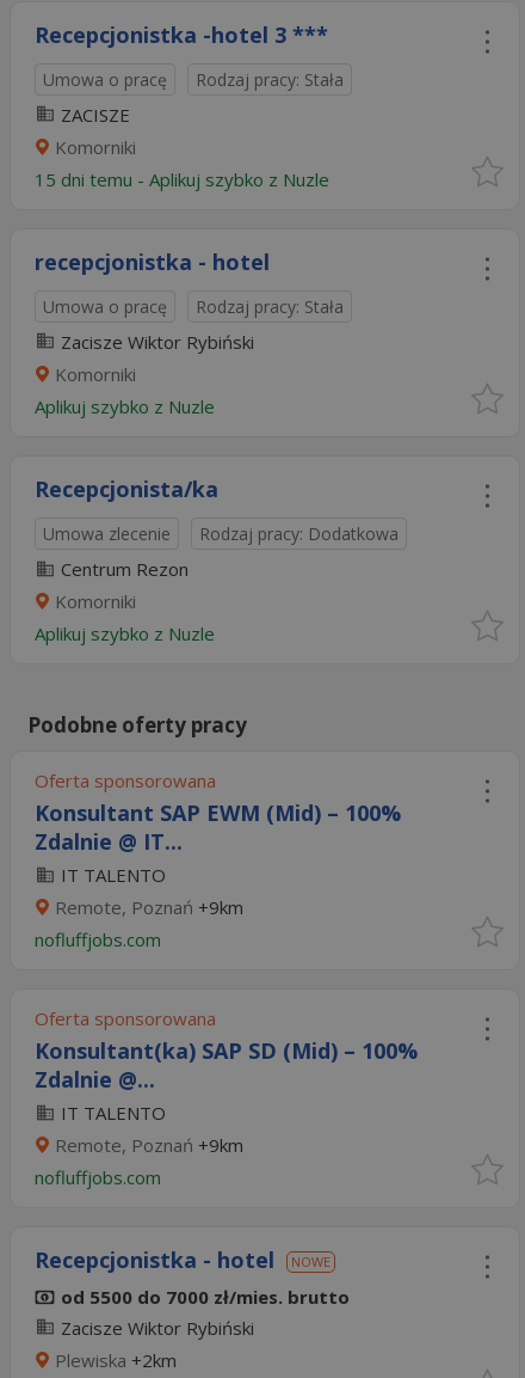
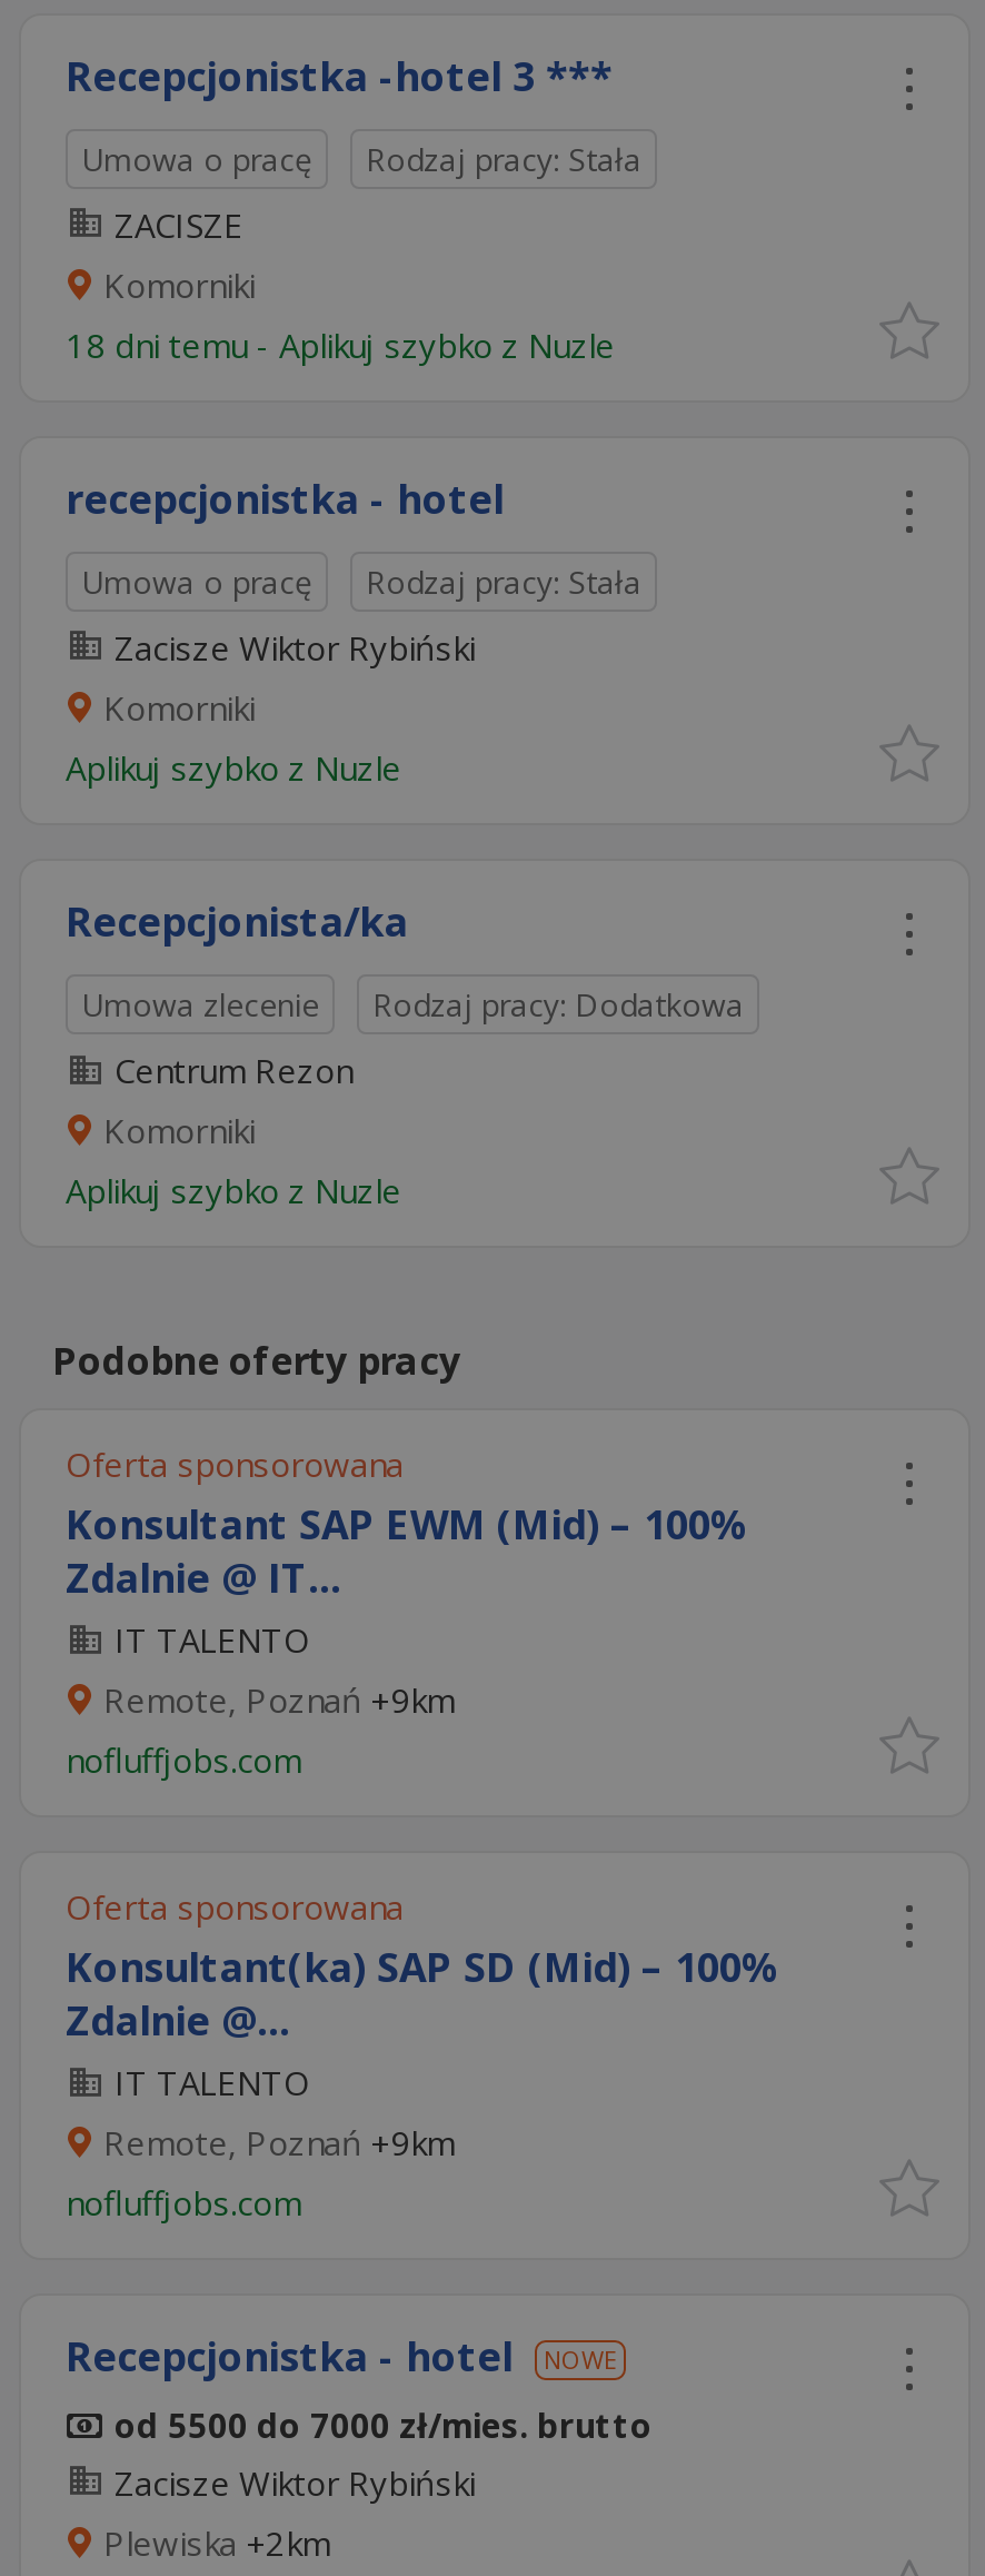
- 15 dni temu - Aplikuj szybko z Nuzle
+ 18 dni temu - Aplikuj szybko z Nuzle
